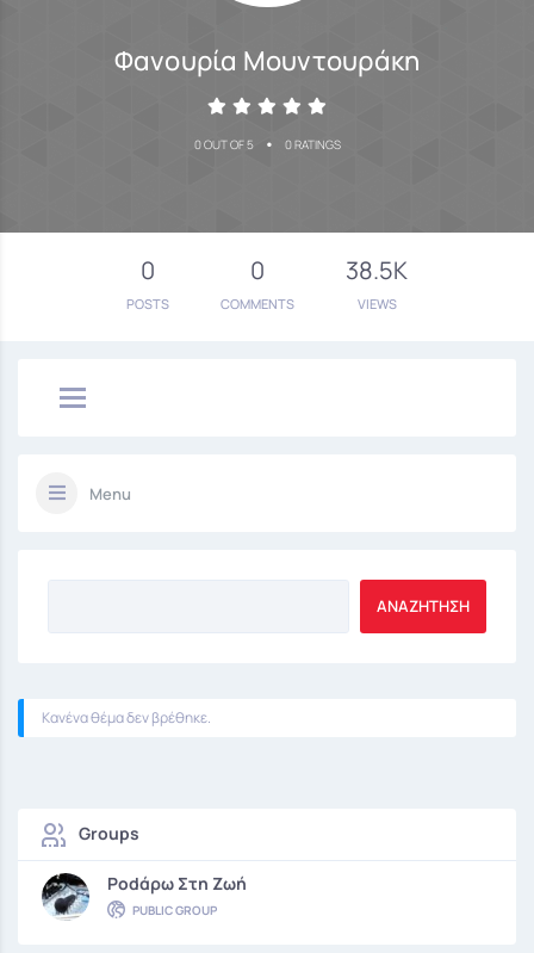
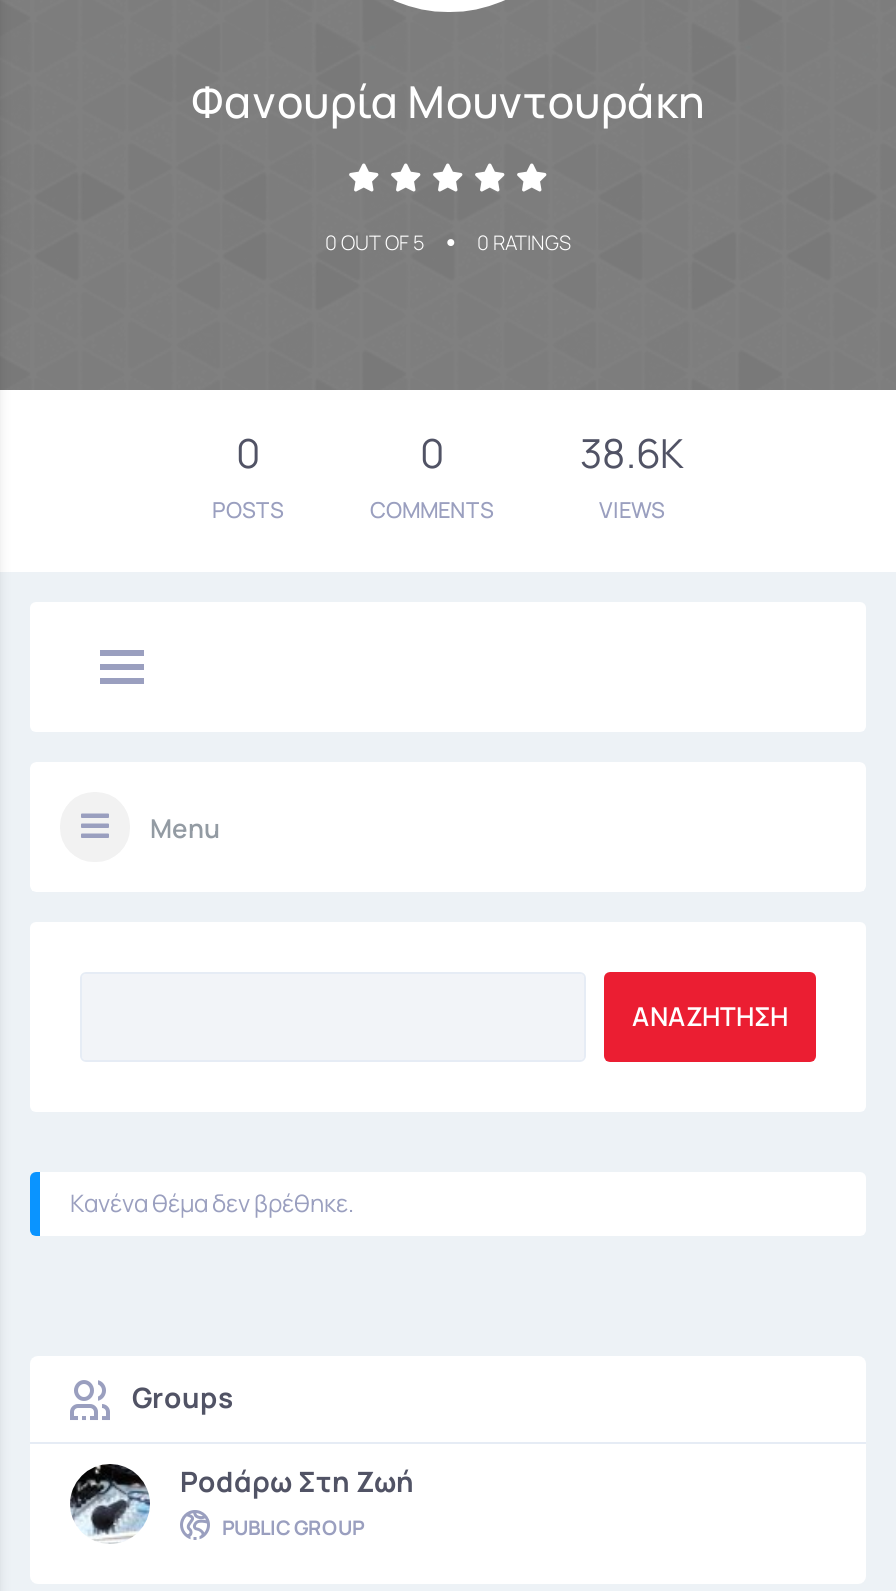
- 38.5K
+ 38.6K
